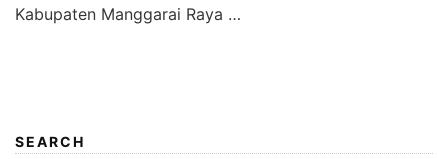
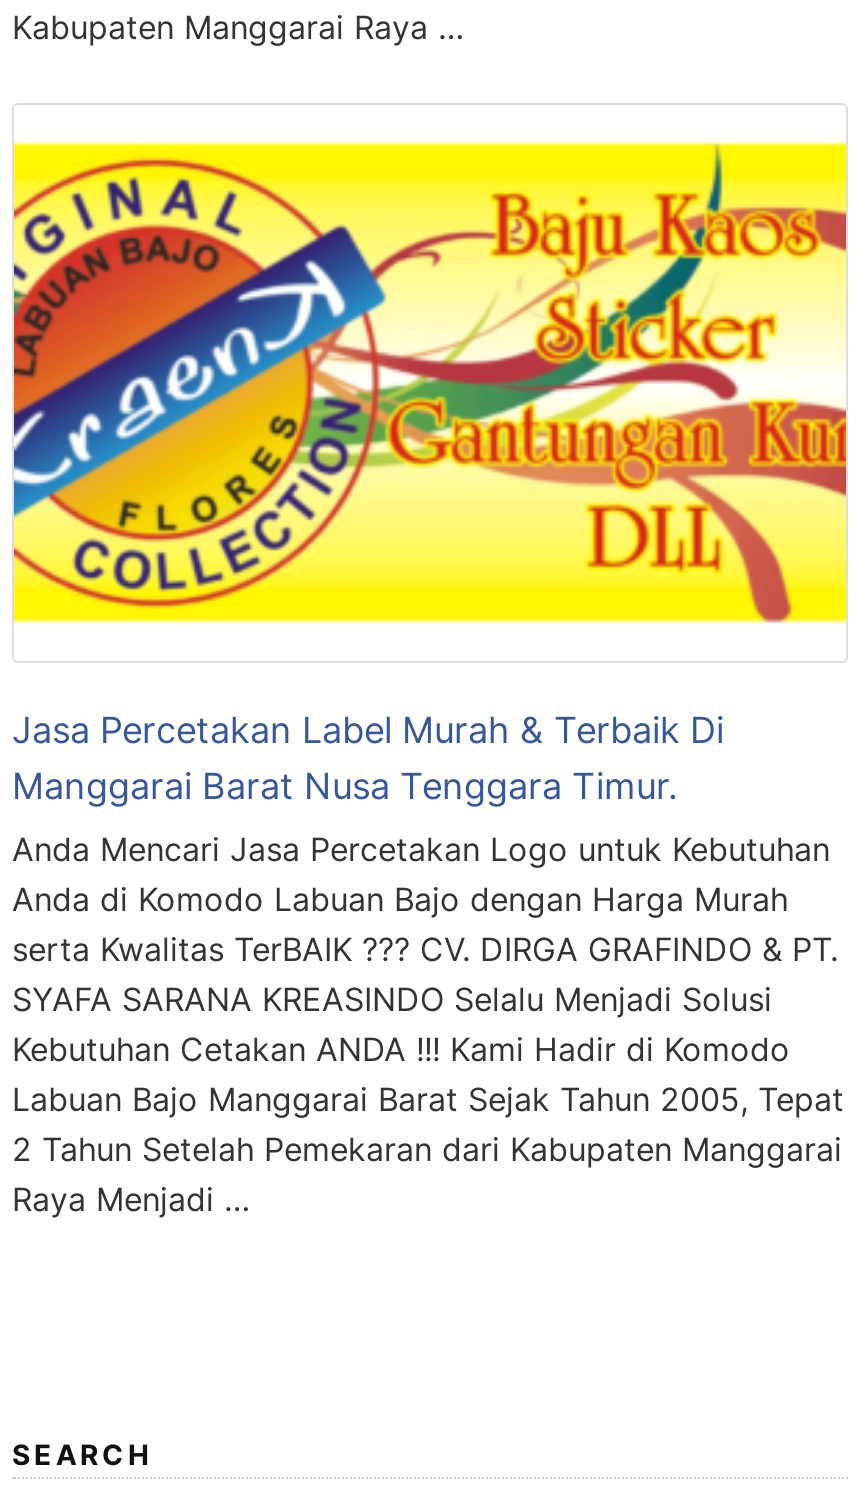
+ Jasa Percetakan Label Murah & Terbaik Di
+ Manggarai Barat Nusa Tenggara Timur.
+ Anda Mencari Jasa Percetakan Logo untuk Kebutuhan
+ Anda di Komodo Labuan Bajo dengan Harga Murah
+ serta Kwalitas TerBAIK ??? CV. DIRGA GRAFINDO & PT.
+ SYAFA SARANA KREASINDO Selalu Menjadi Solusi
+ Kebutuhan Cetakan ANDA !!! Kami Hadir di Komodo
+ Labuan Bajo Manggarai Barat Sejak Tahun 2005, Tepat
+ 2 Tahun Setelah Pemekaran dari Kabupaten Manggarai
+ Raya Menjadi …

+ [image]
